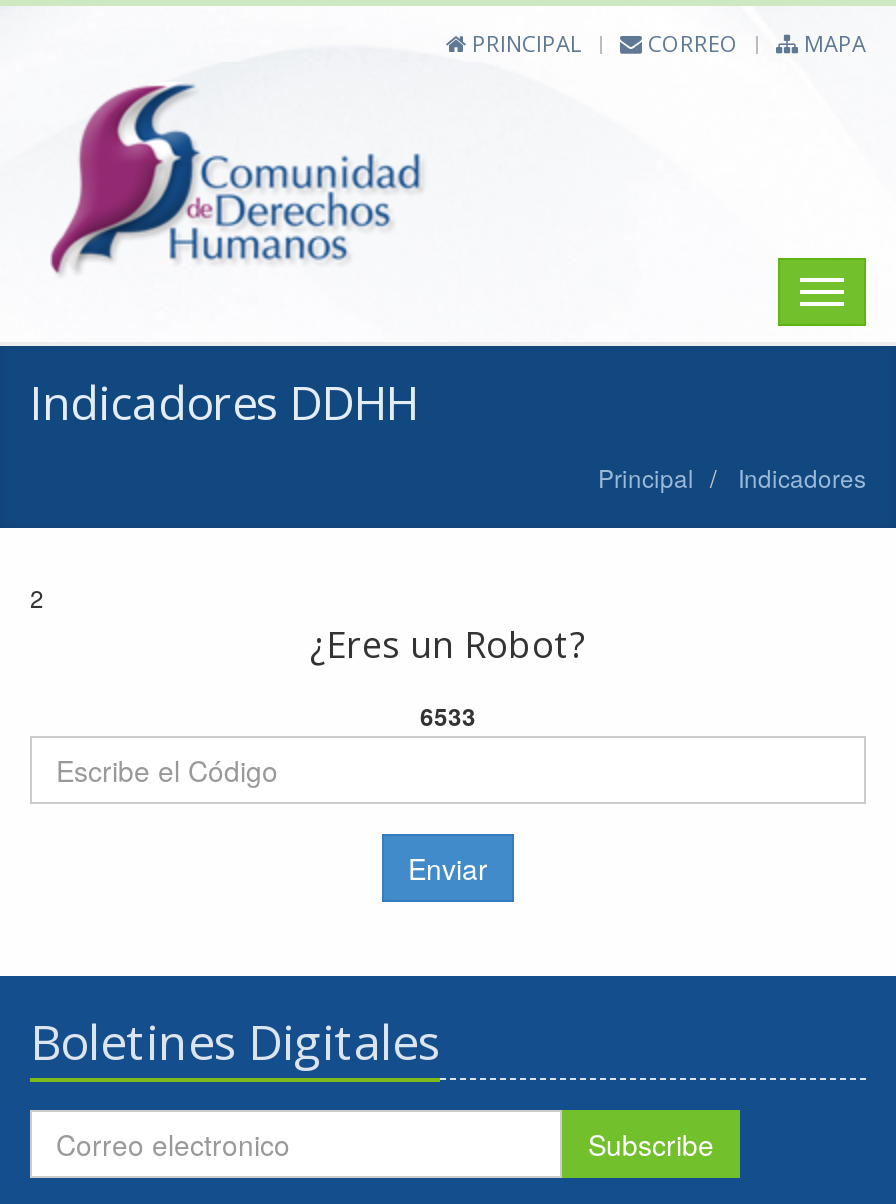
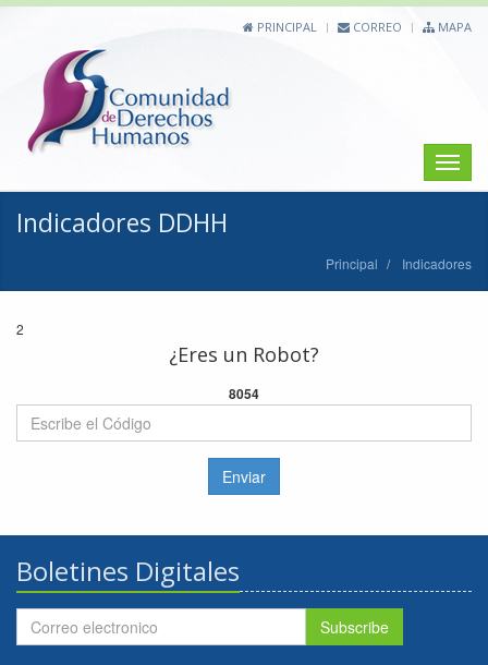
- 6533
+ 8054
